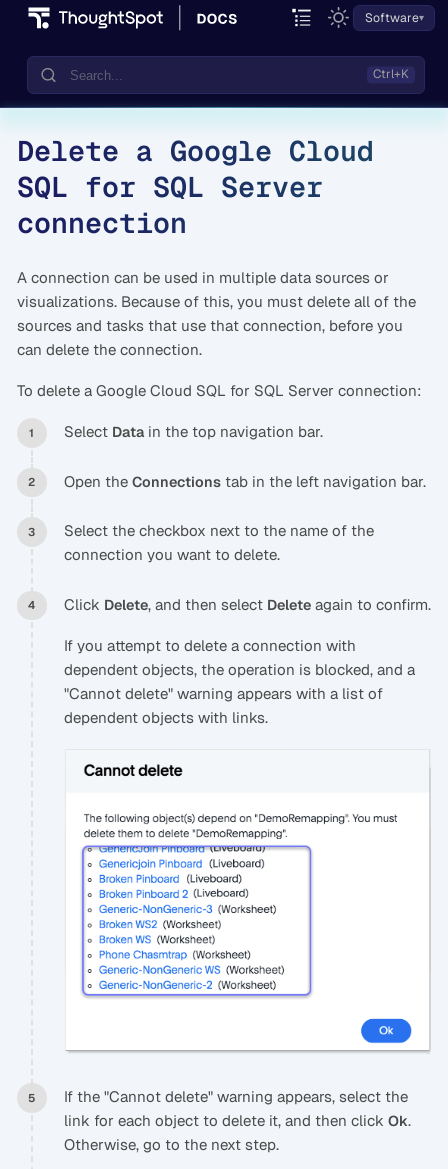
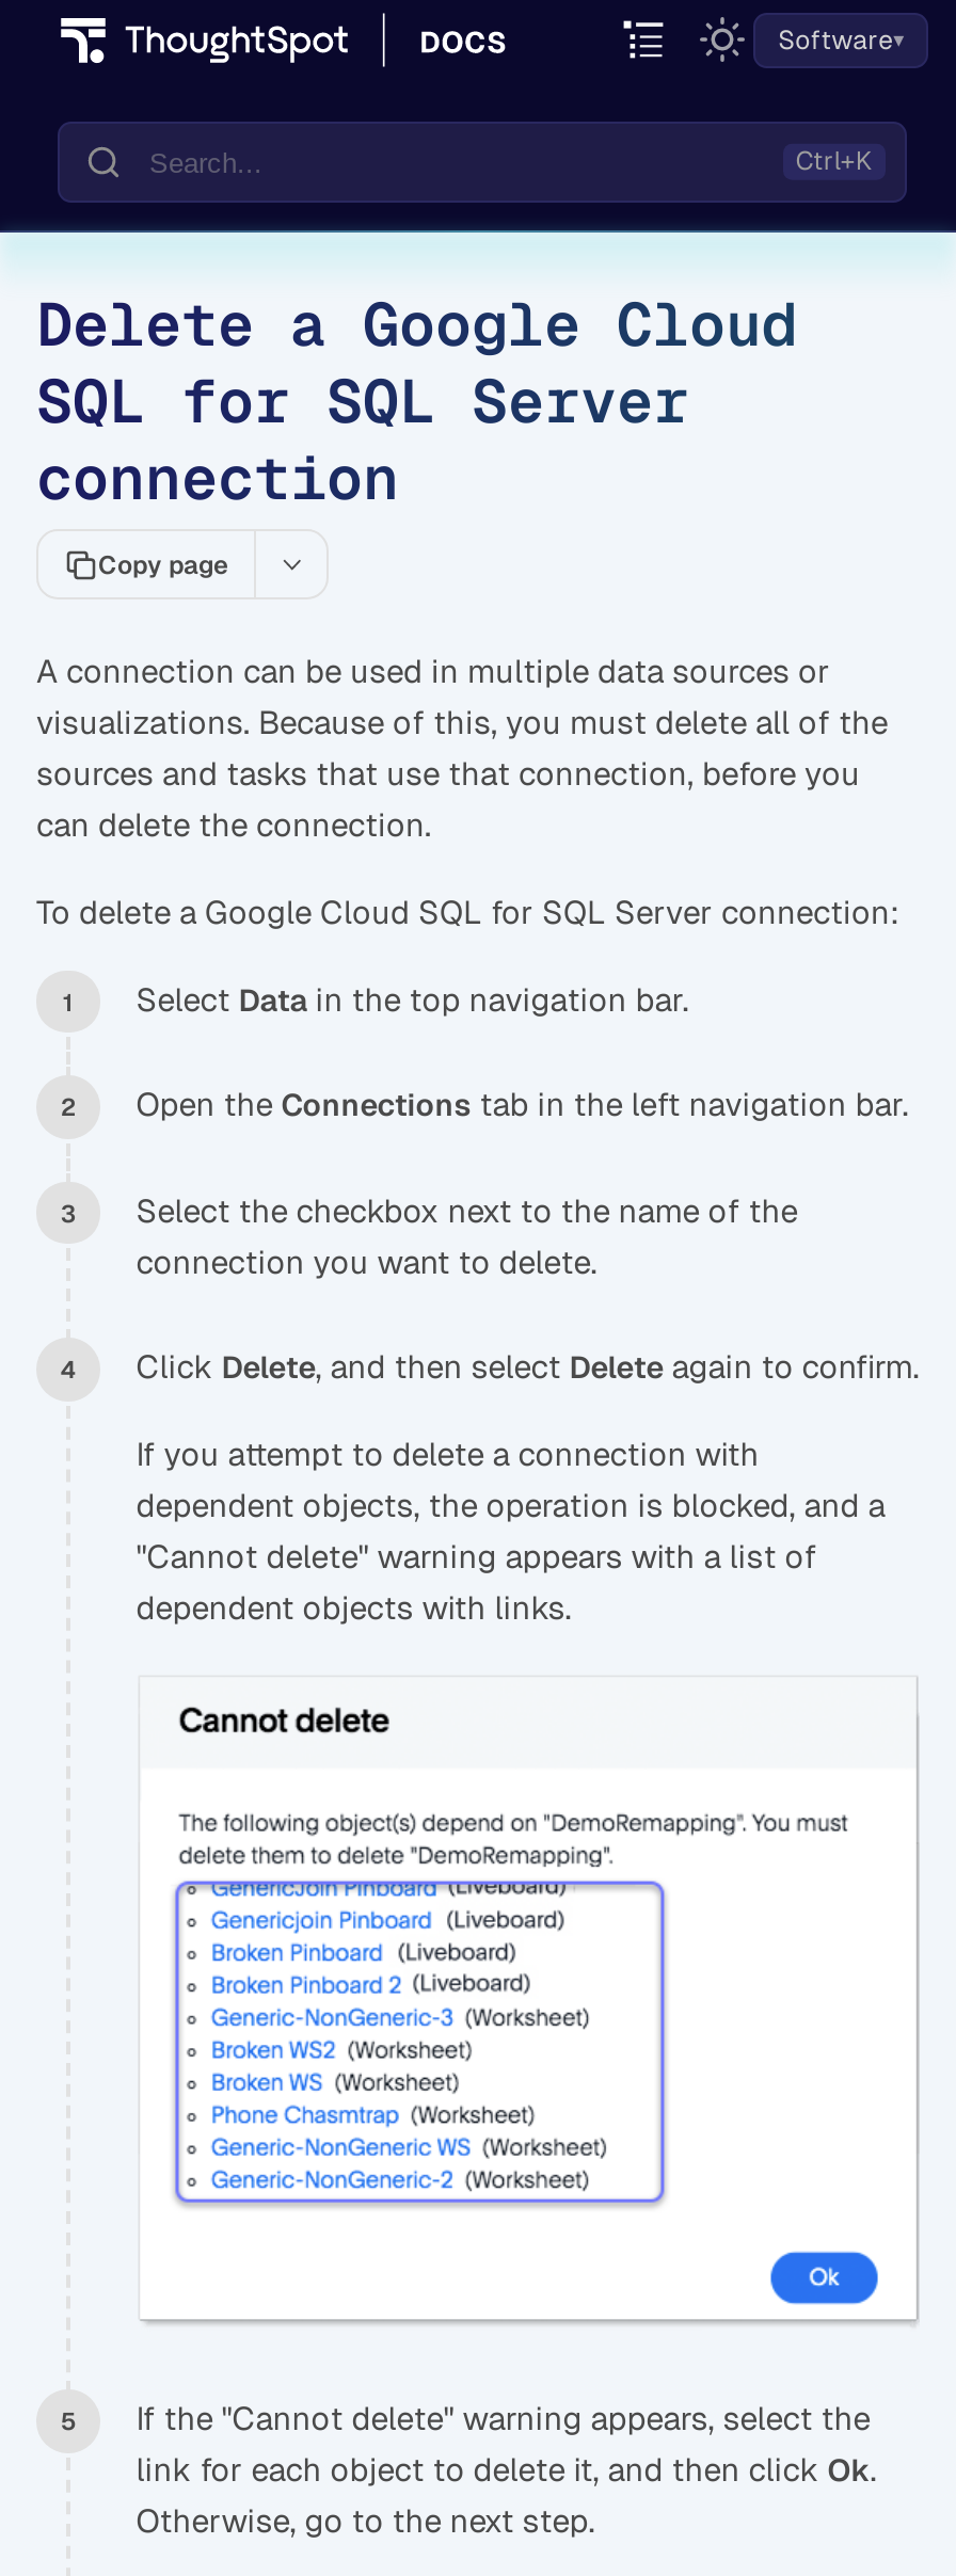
+ Copy page
